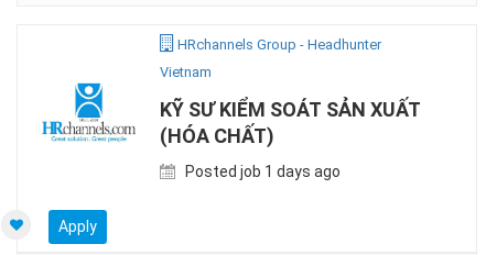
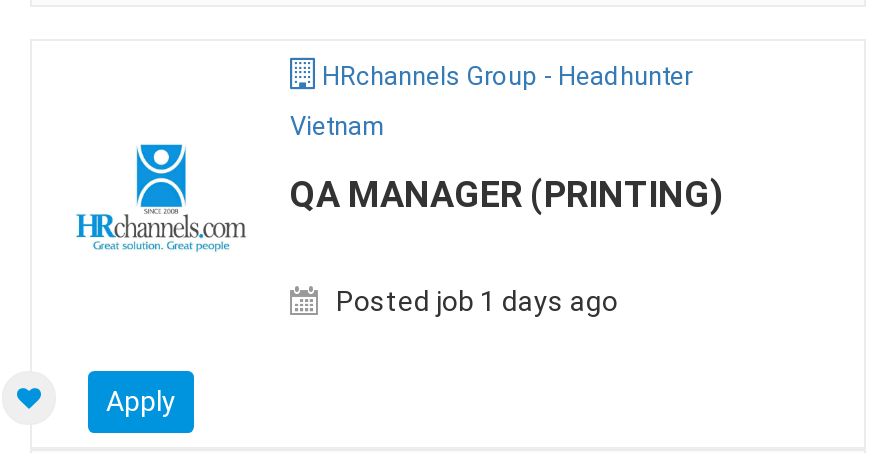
- KỸ SƯ KIỂM SOÁT SẢN XUẤT
- (HÓA CHẤT)
+ QA MANAGER (PRINTING)
